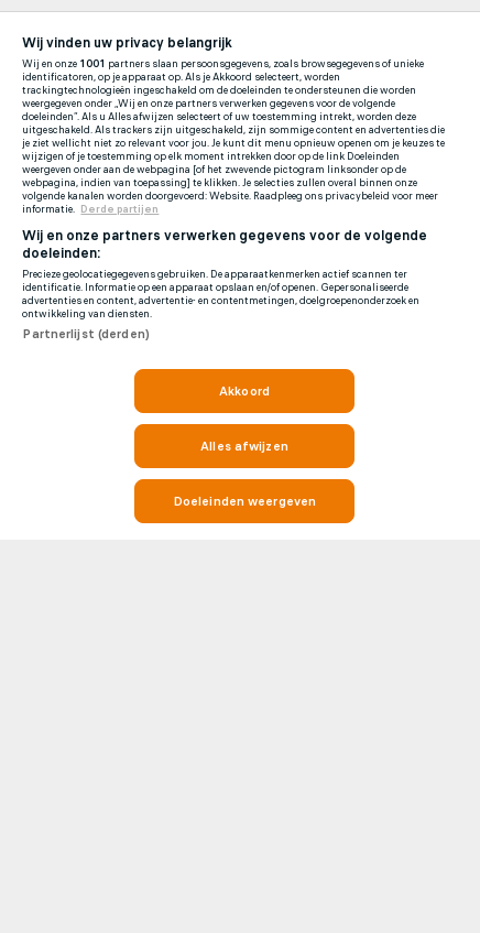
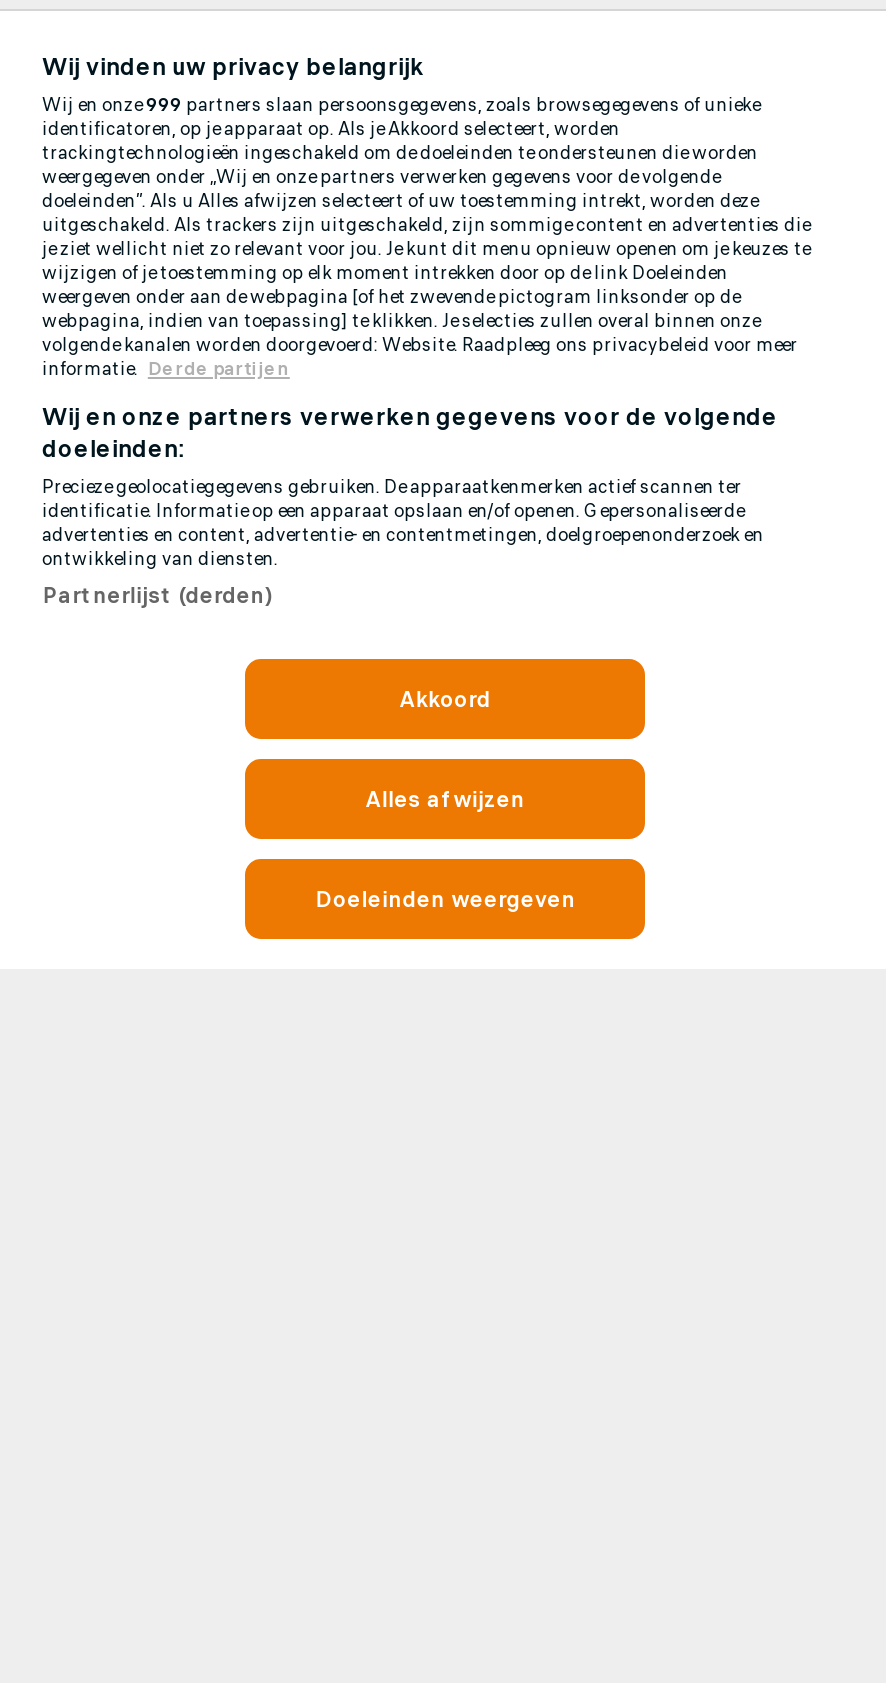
- Wij en onze1001 partners slaan persoonsgegevens, zoals browsegegevens of unieke
+ Wij en onze999 partners slaan persoonsgegevens, zoals browsegegevens of unieke
